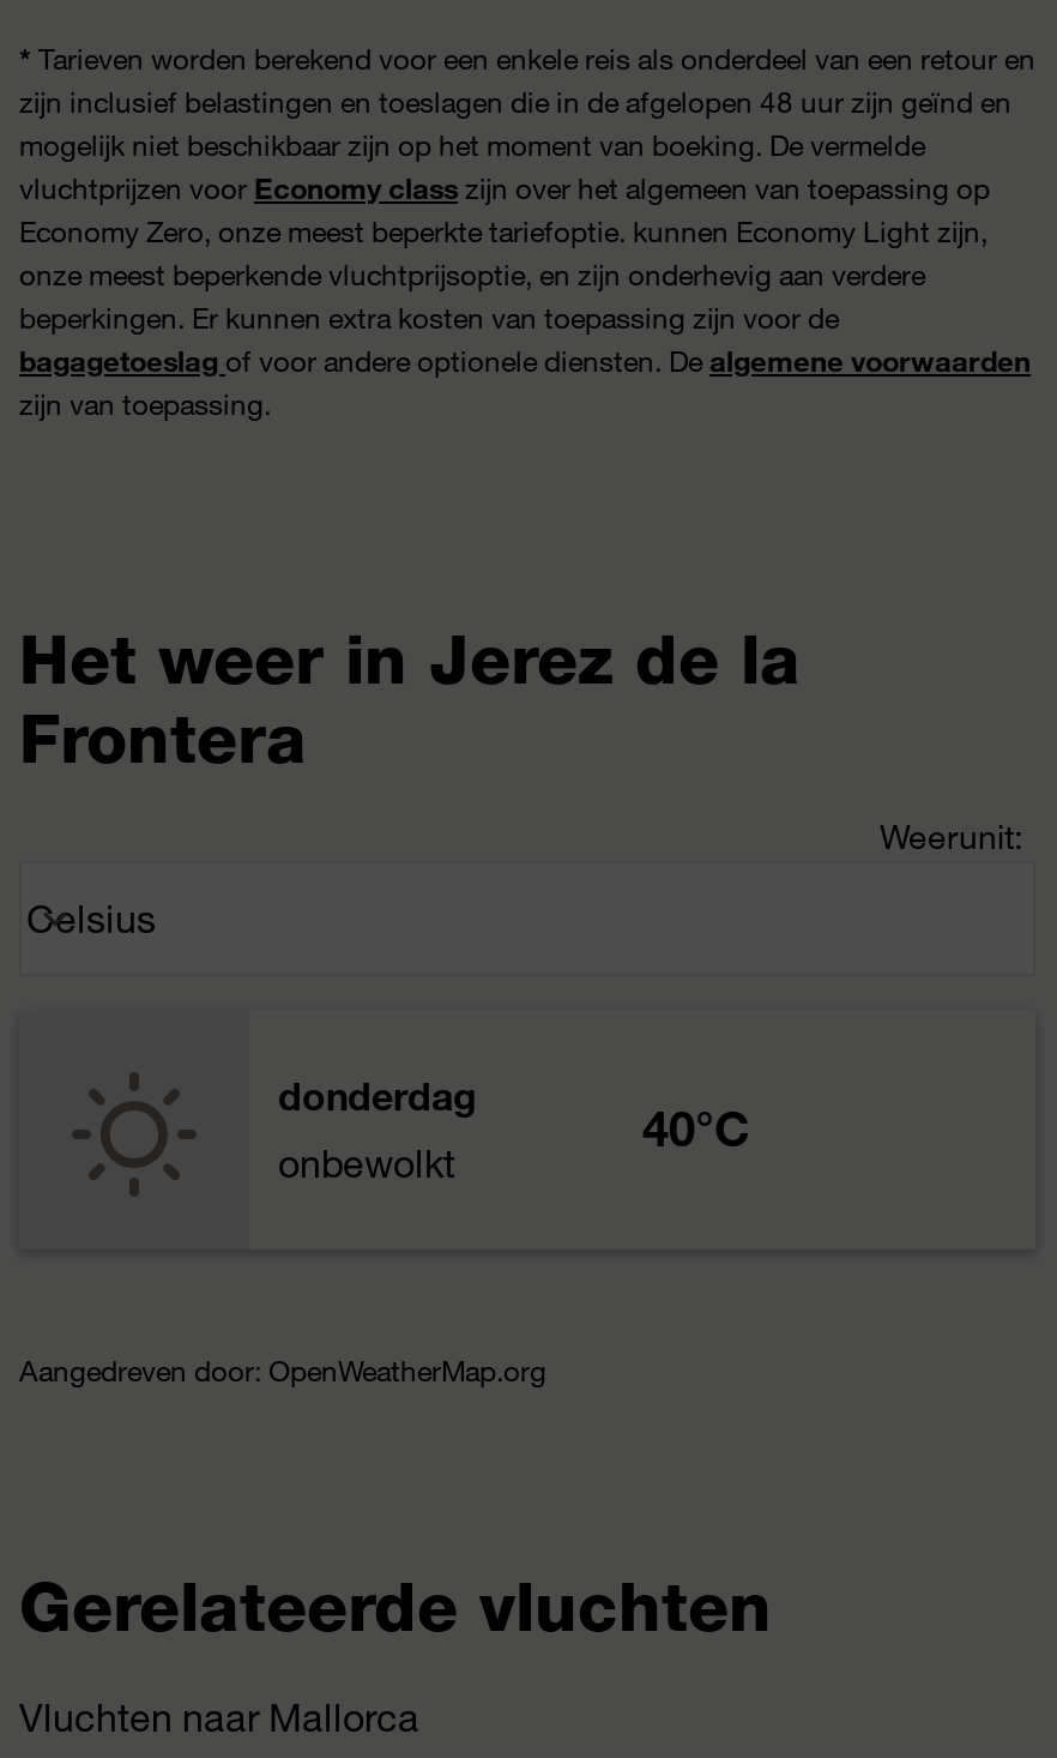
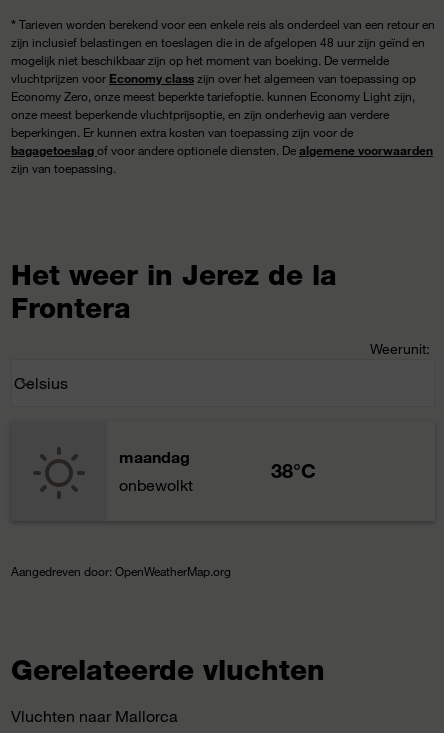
- donderdag
+ maandag

- 40°C
+ 38°C
